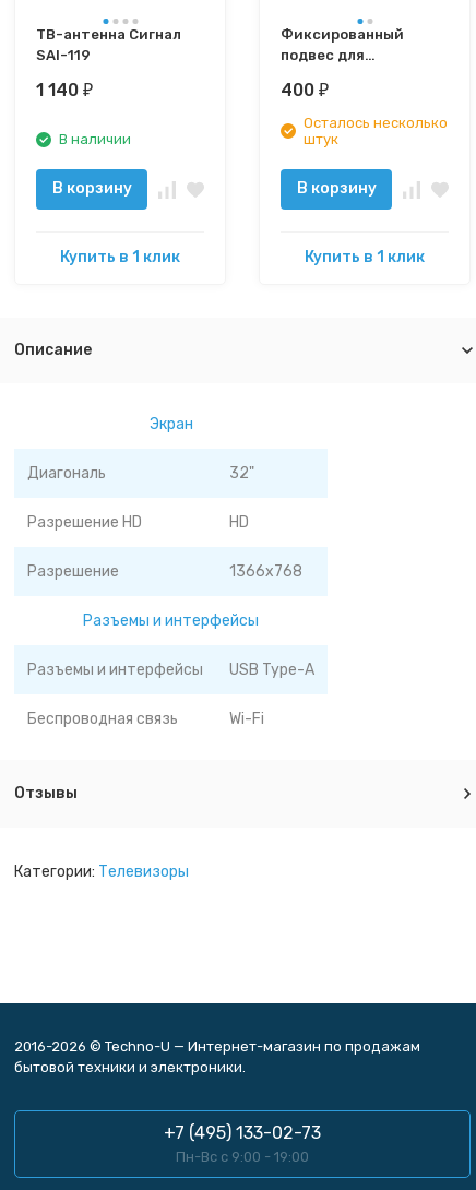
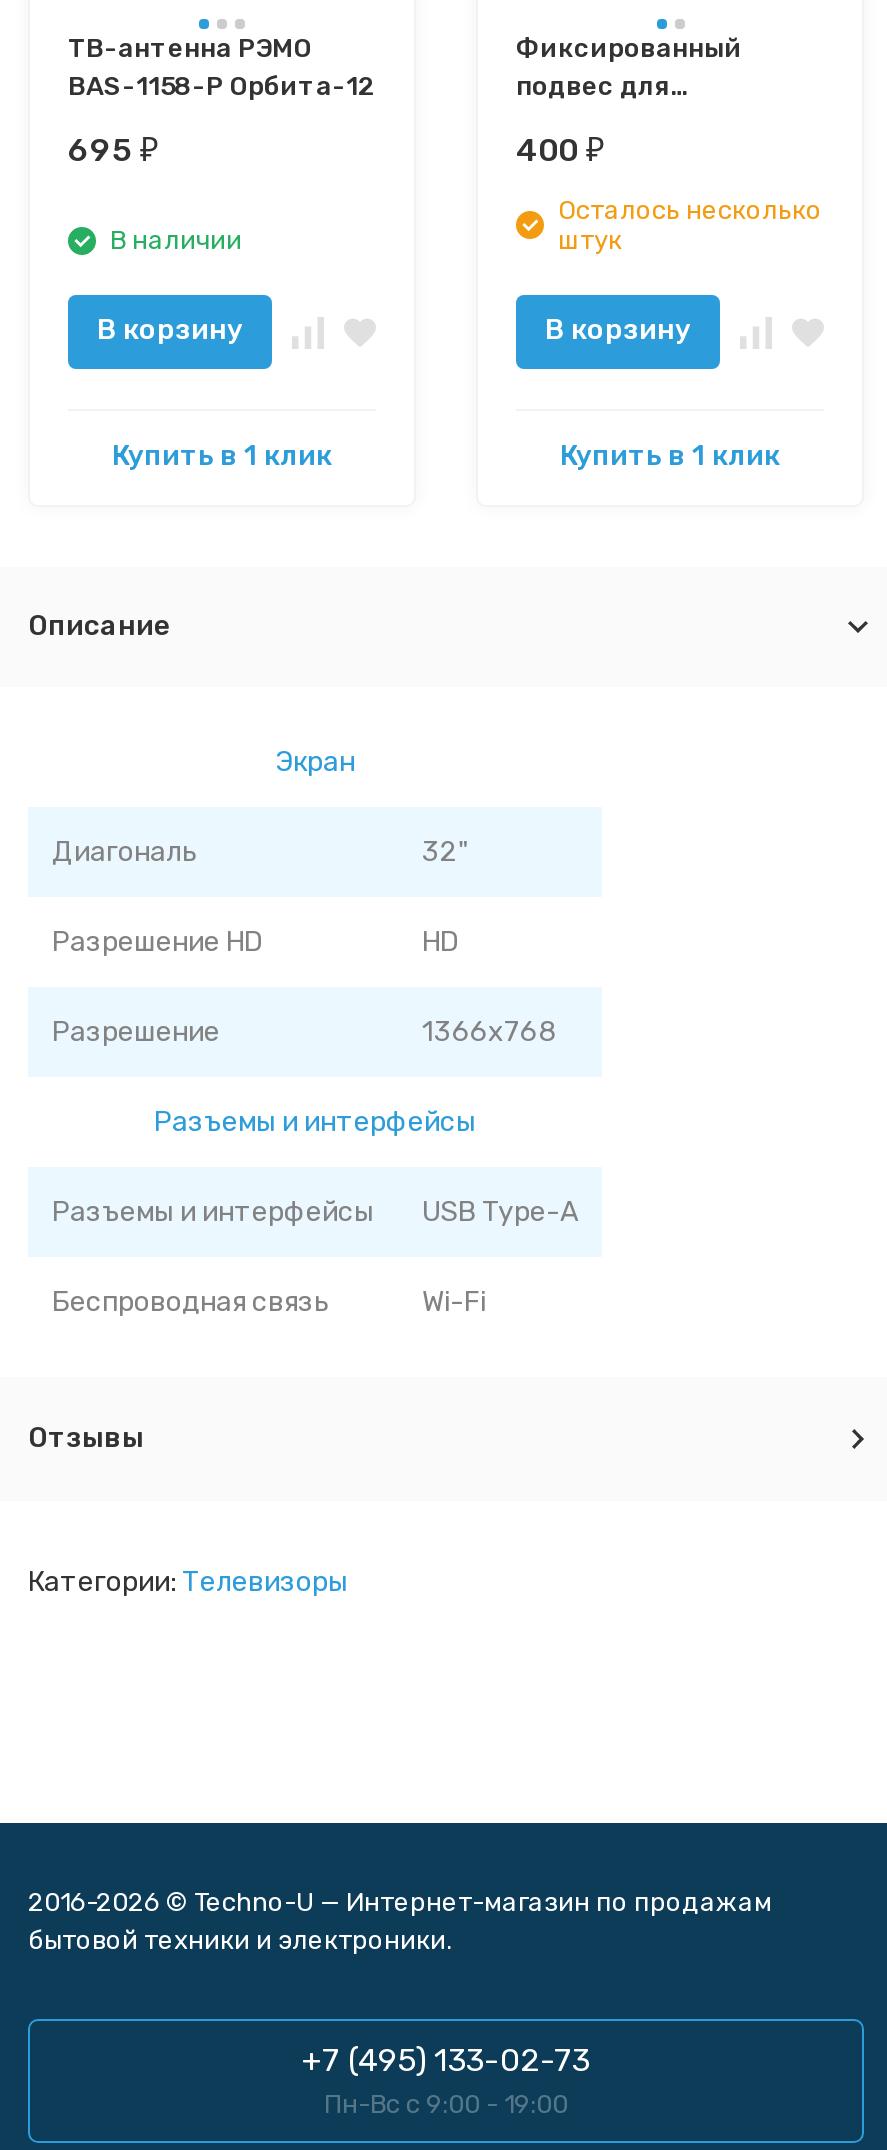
- ТВ-антенна Сигнал
- SAI-119
+ ТВ-антенна РЭМО
+ BAS-1158-P Орбита-12

- 1 140 ₽
+ 695 ₽
